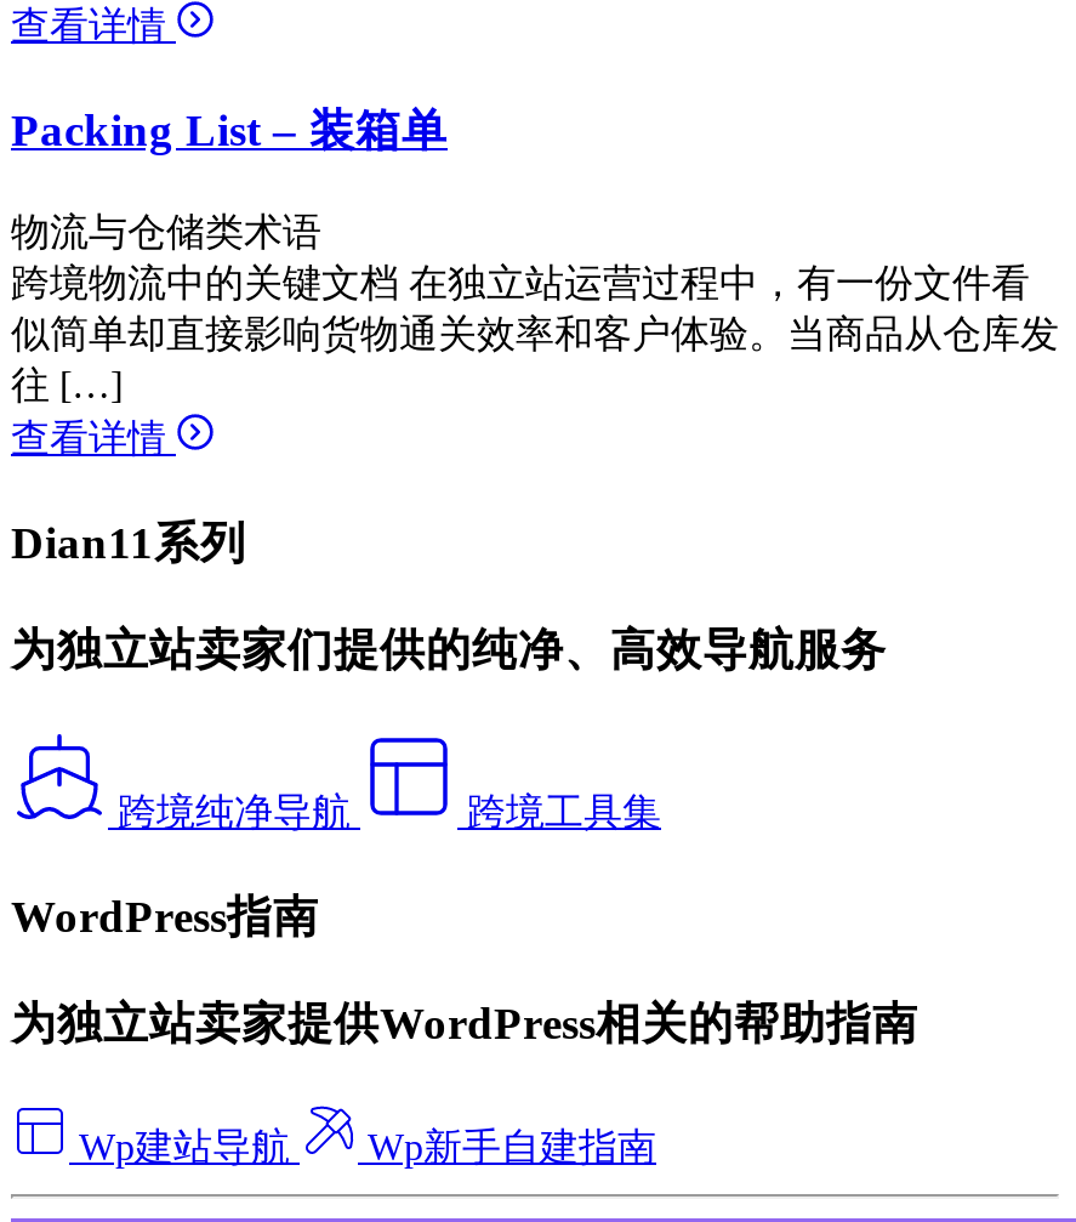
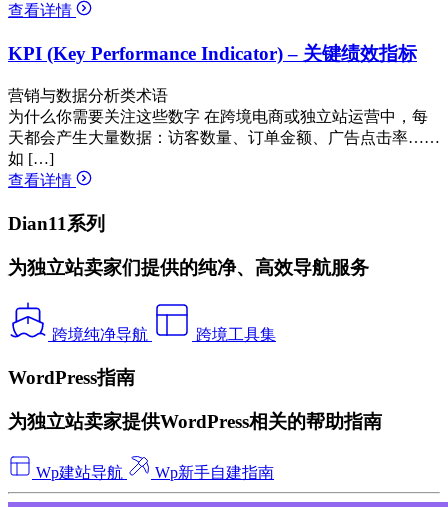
- Packing List – 装箱单
+ KPI (Key Performance Indicator) – 关键绩效指标

- 物流与仓储类术语
- 跨境物流中的关键文档 在独立站运营过程中，有一份文件看
- 似简单却直接影响货物通关效率和客户体验。当商品从仓库发
- 往 […]
+ 营销与数据分析类术语
+ 为什么你需要关注这些数字 在跨境电商或独立站运营中，每
+ 天都会产生大量数据：访客数量、订单金额、广告点击率……
+ 如 […]
